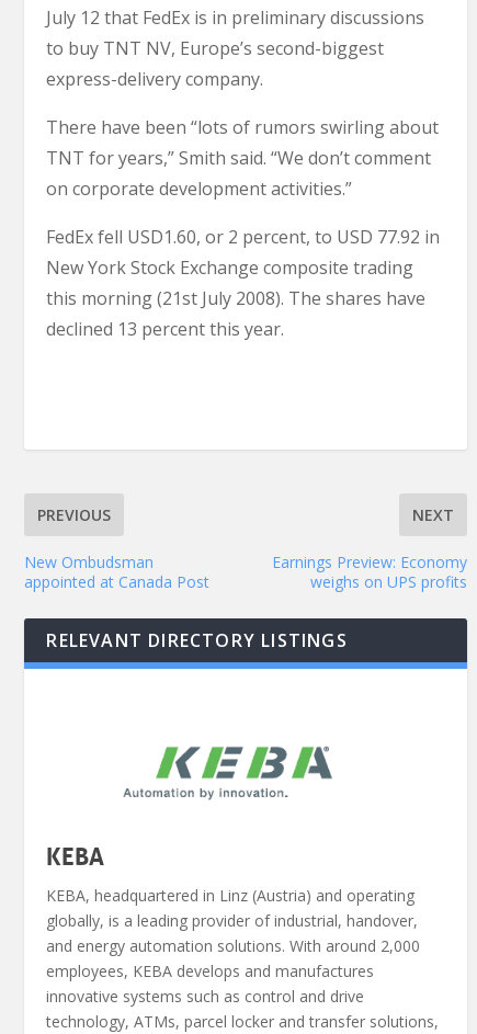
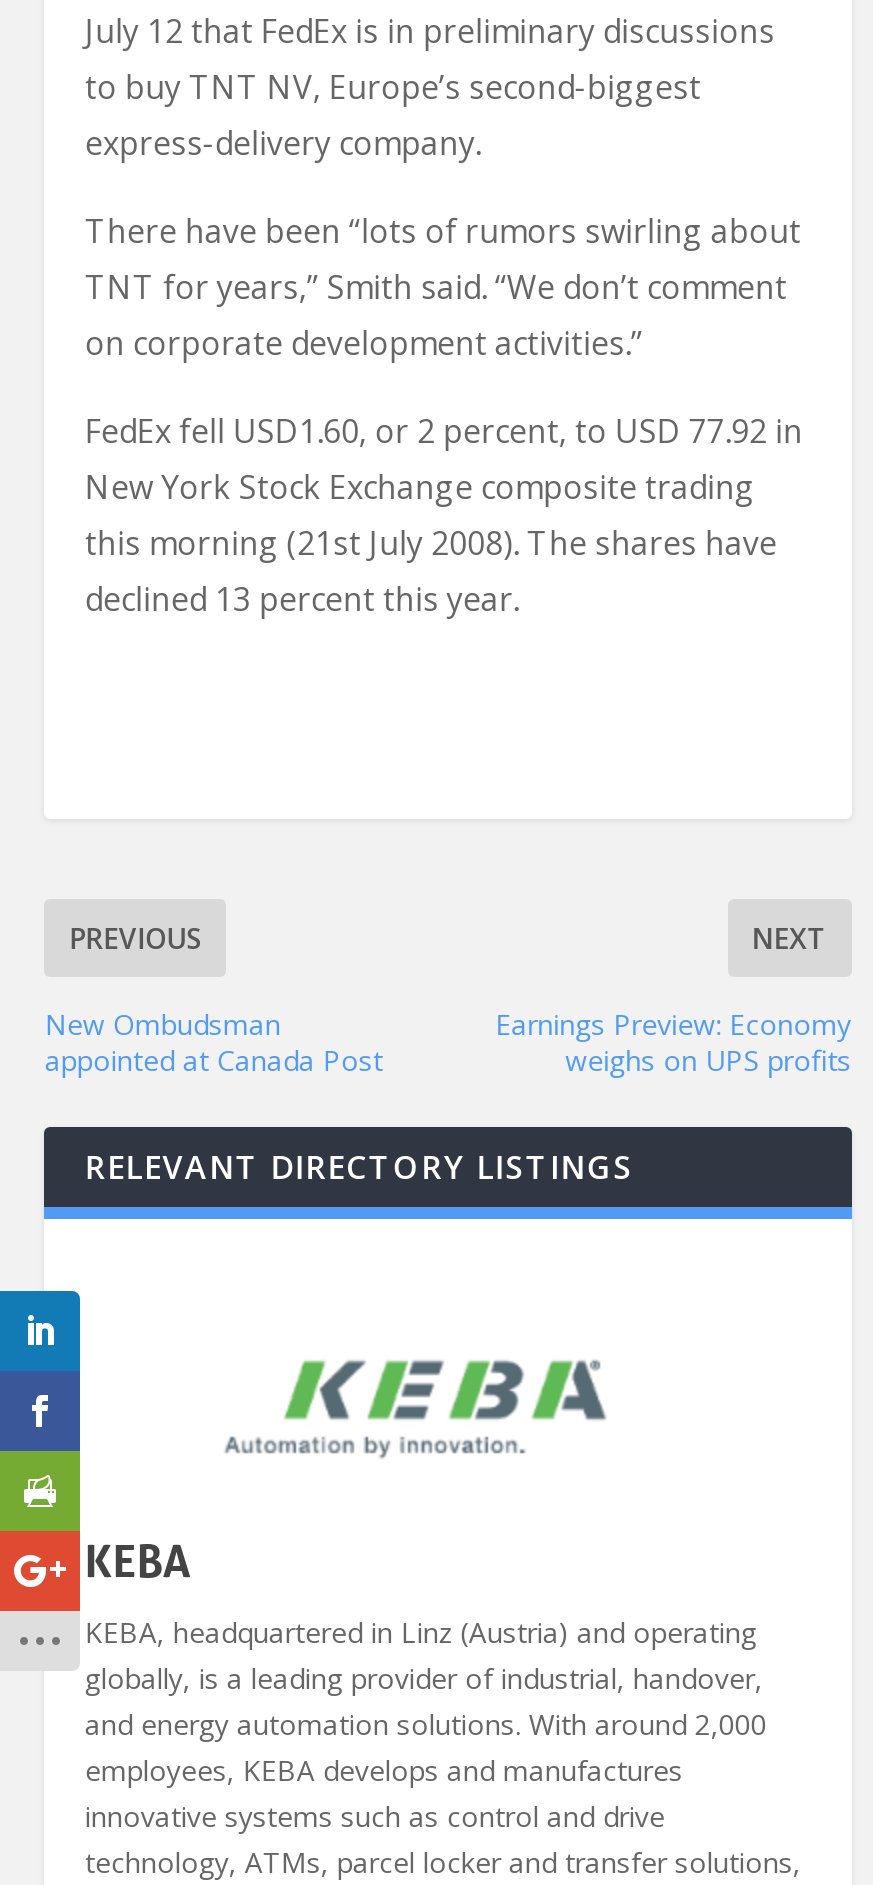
+ [image]
